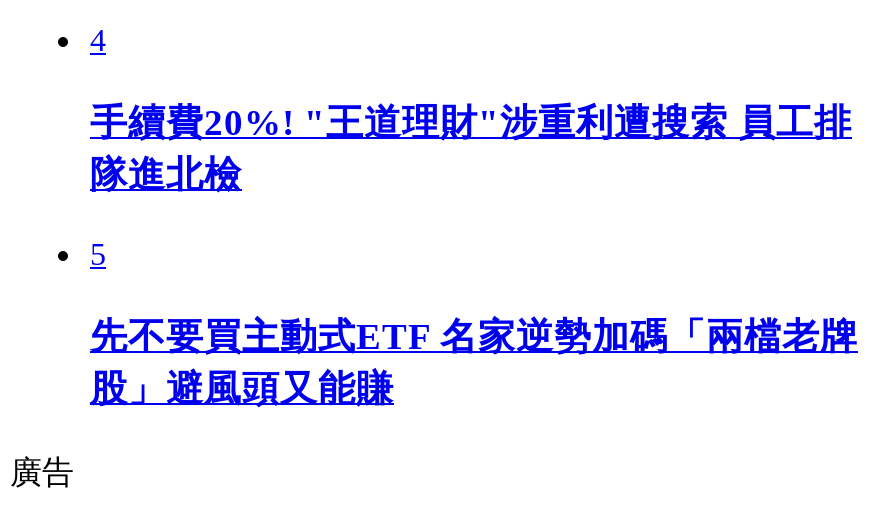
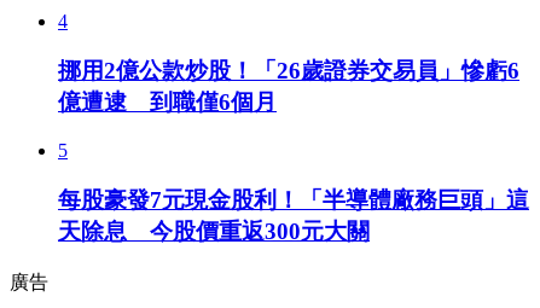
- 手續費20%! "王道理財"涉重利遭搜索 員工排
- 隊進北檢
+ 挪用2億公款炒股！「26歲證券交易員」慘虧6
+ 億遭逮 到職僅6個月

- 先不要買主動式ETF 名家逆勢加碼「兩檔老牌
- 股」避風頭又能賺
+ 每股豪發7元現金股利！「半導體廠務巨頭」這
+ 天除息 今股價重返300元大關
